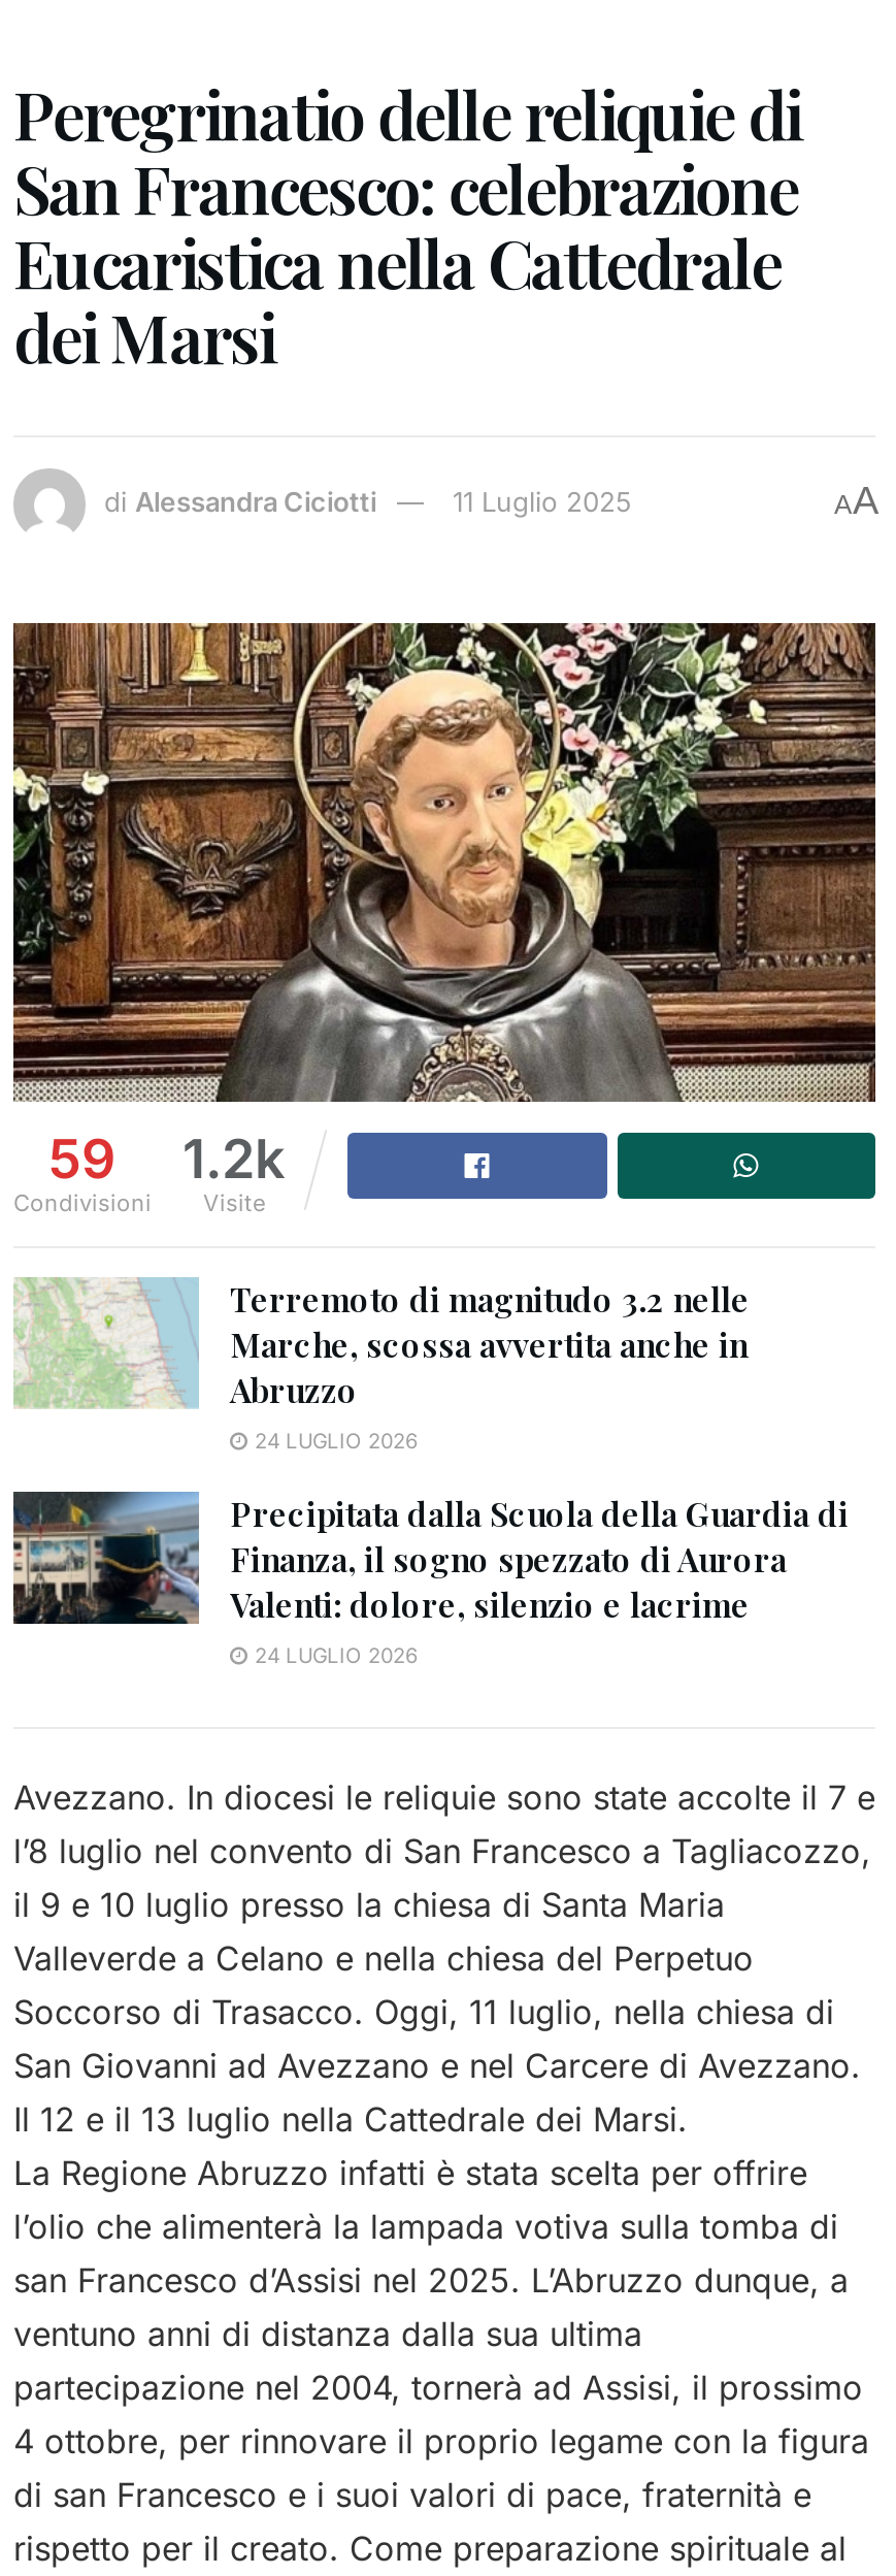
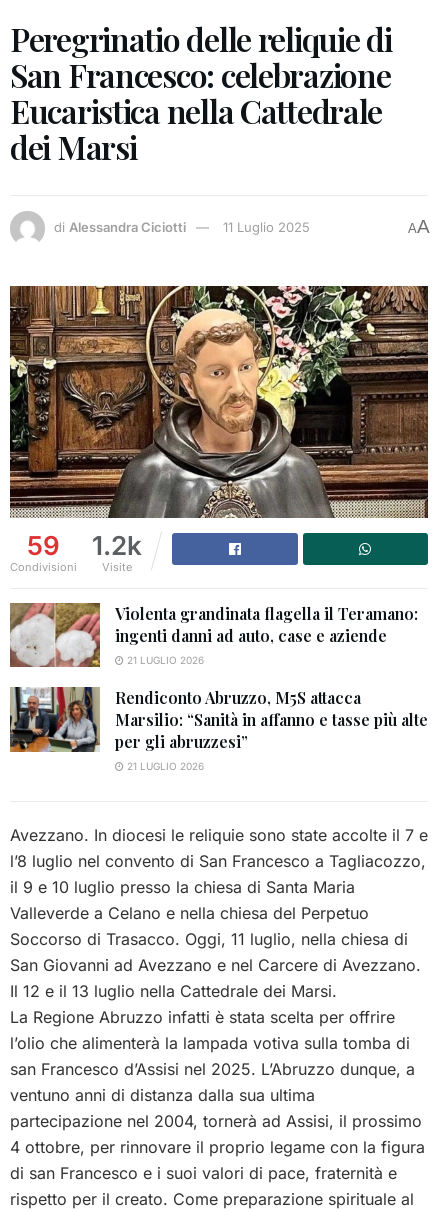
- [image]
- Terremoto di magnitudo 3.2 nelle
- Marche, scossa avvertita anche in
- Abruzzo
- 24 LUGLIO 2026
+ [image]
+ Violenta grandinata flagella il Teramano:
+ ingenti danni ad auto, case e aziende
+ 21 LUGLIO 2026

- [image]
- Precipitata dalla Scuola della Guardia di
- Finanza, il sogno spezzato di Aurora
- Valenti: dolore, silenzio e lacrime
- 24 LUGLIO 2026
+ [image]
+ Rendiconto Abruzzo, M5S attacca
+ Marsilio: “Sanità in affanno e tasse più alte
+ per gli abruzzesi”
+ 21 LUGLIO 2026
